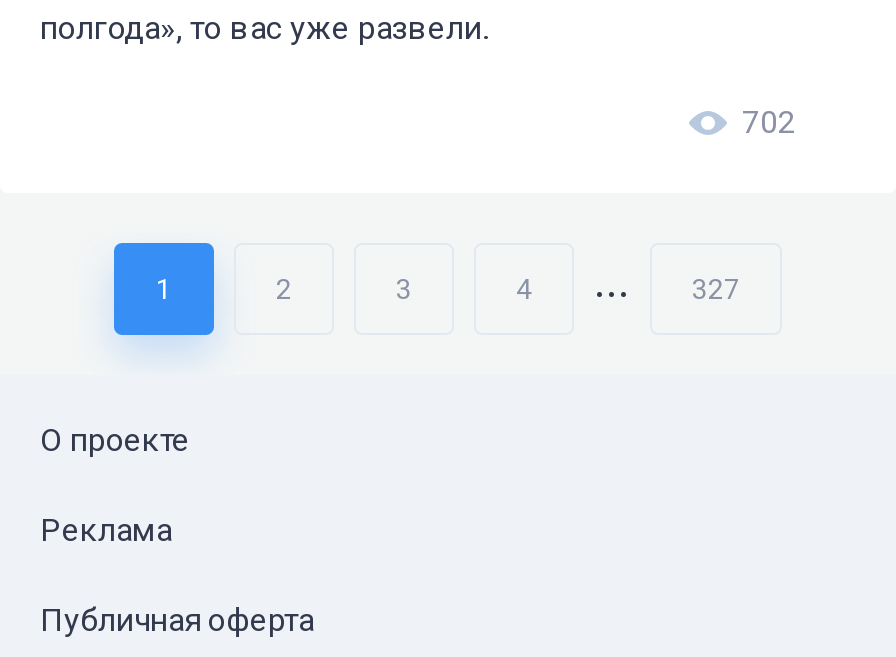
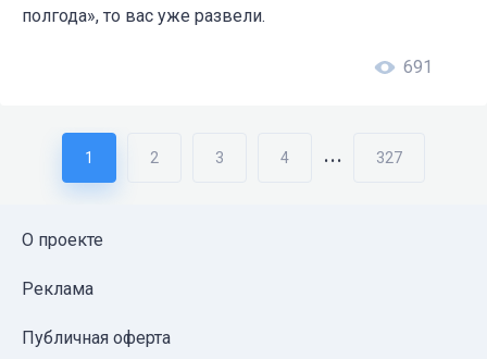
- 702
+ 691
